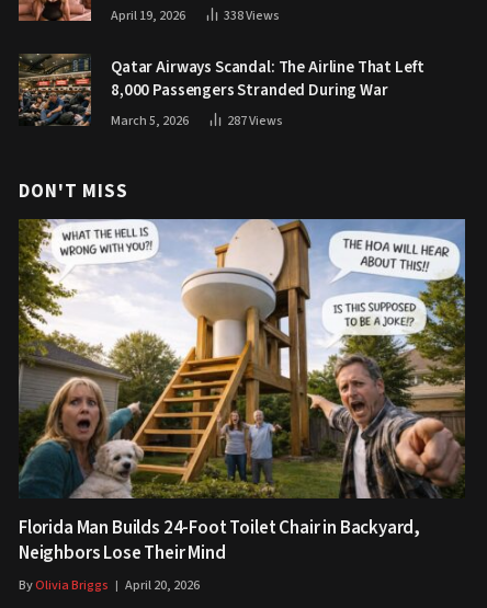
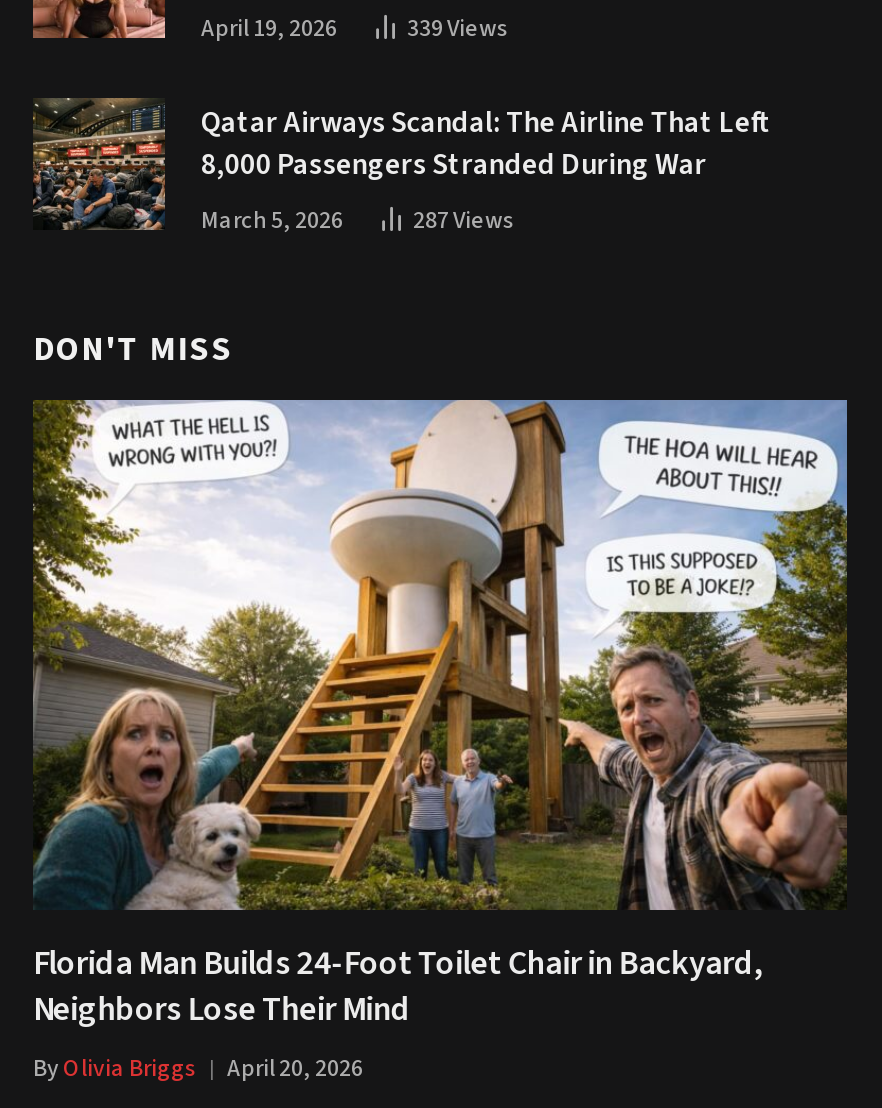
- 338Views
+ 339Views
